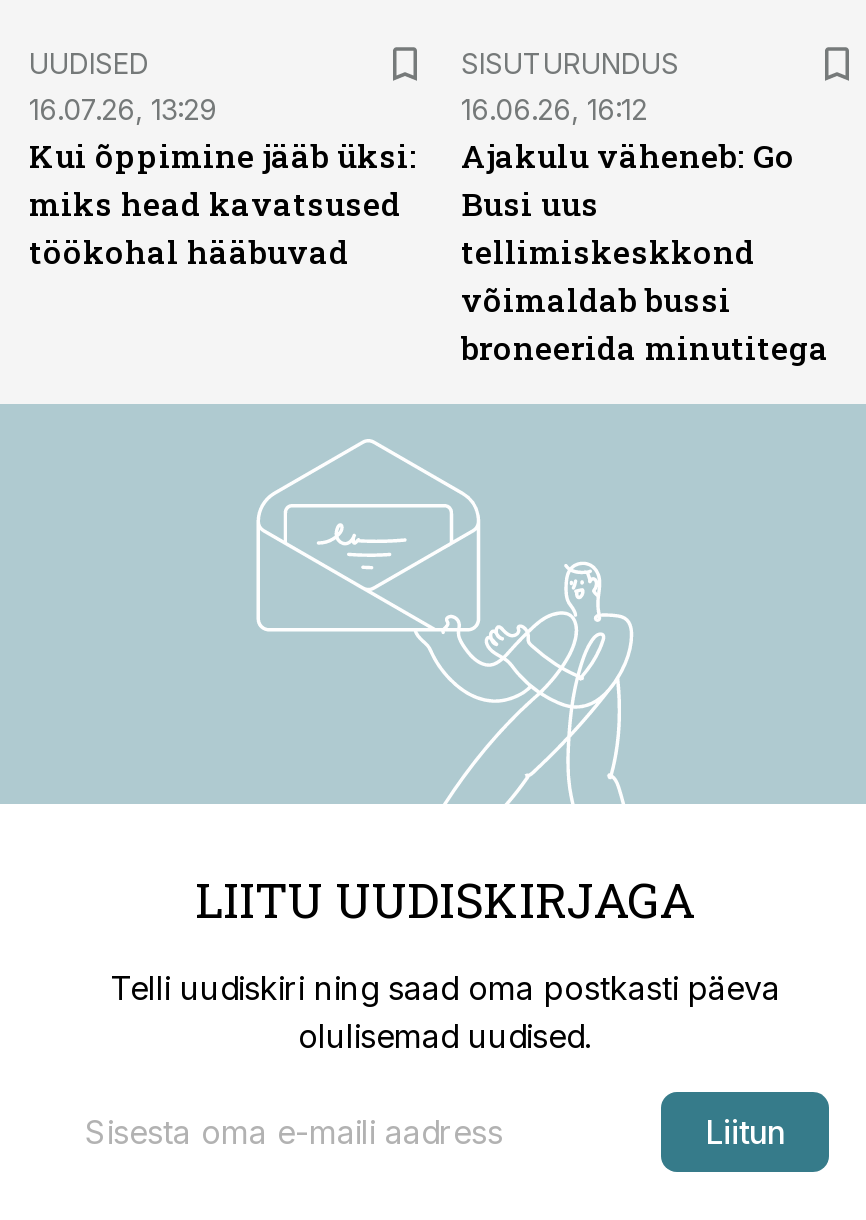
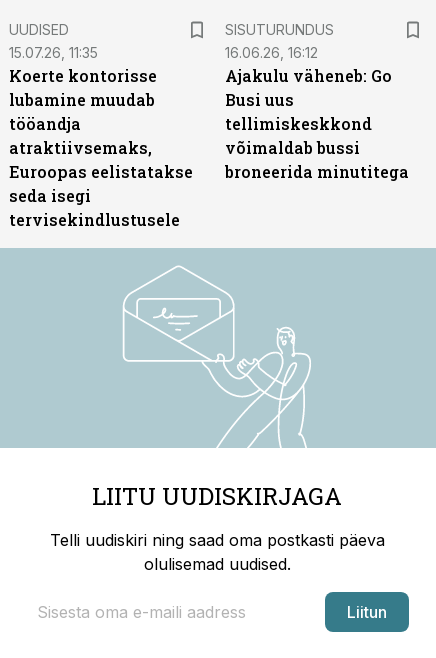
- 16.07.26, 13:29
- Kui õppimine jääb üksi:
- miks head kavatsused
- töökohal hääbuvad
+ 15.07.26, 11:35
+ Koerte kontorisse
+ lubamine muudab
+ tööandja
+ atraktiivsemaks,
+ Euroopas eelistatakse
+ seda isegi
+ tervisekindlustusele
